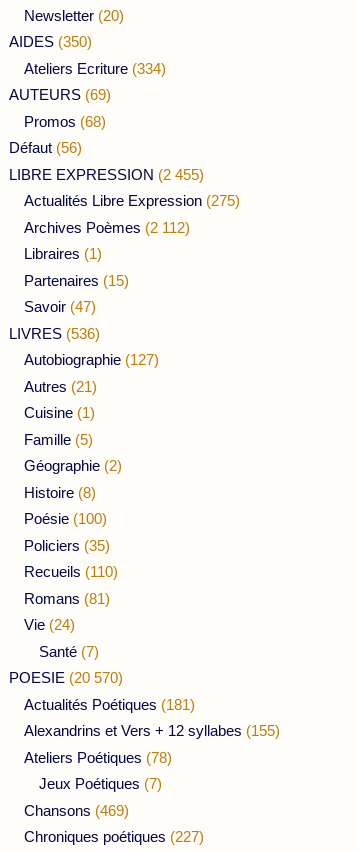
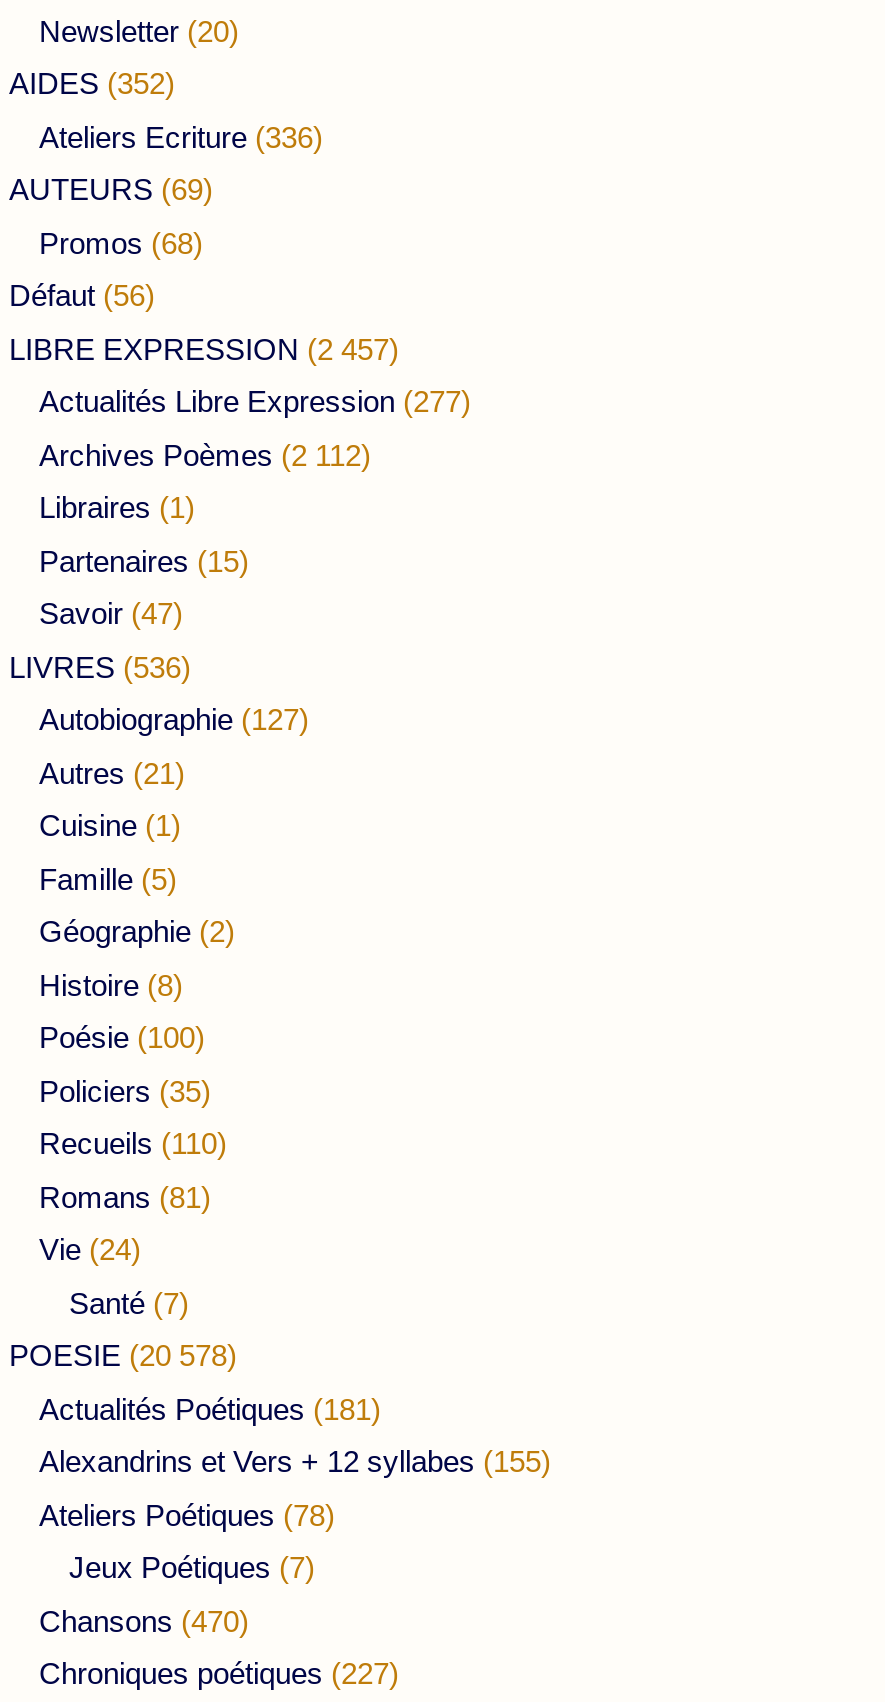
- AIDES (350)
+ AIDES (352)

- Ateliers Ecriture (334)
+ Ateliers Ecriture (336)

- LIBRE EXPRESSION (2 455)
+ LIBRE EXPRESSION (2 457)

- Actualités Libre Expression (275)
+ Actualités Libre Expression (277)

- POESIE (20 570)
+ POESIE (20 578)

- Chansons (469)
+ Chansons (470)
